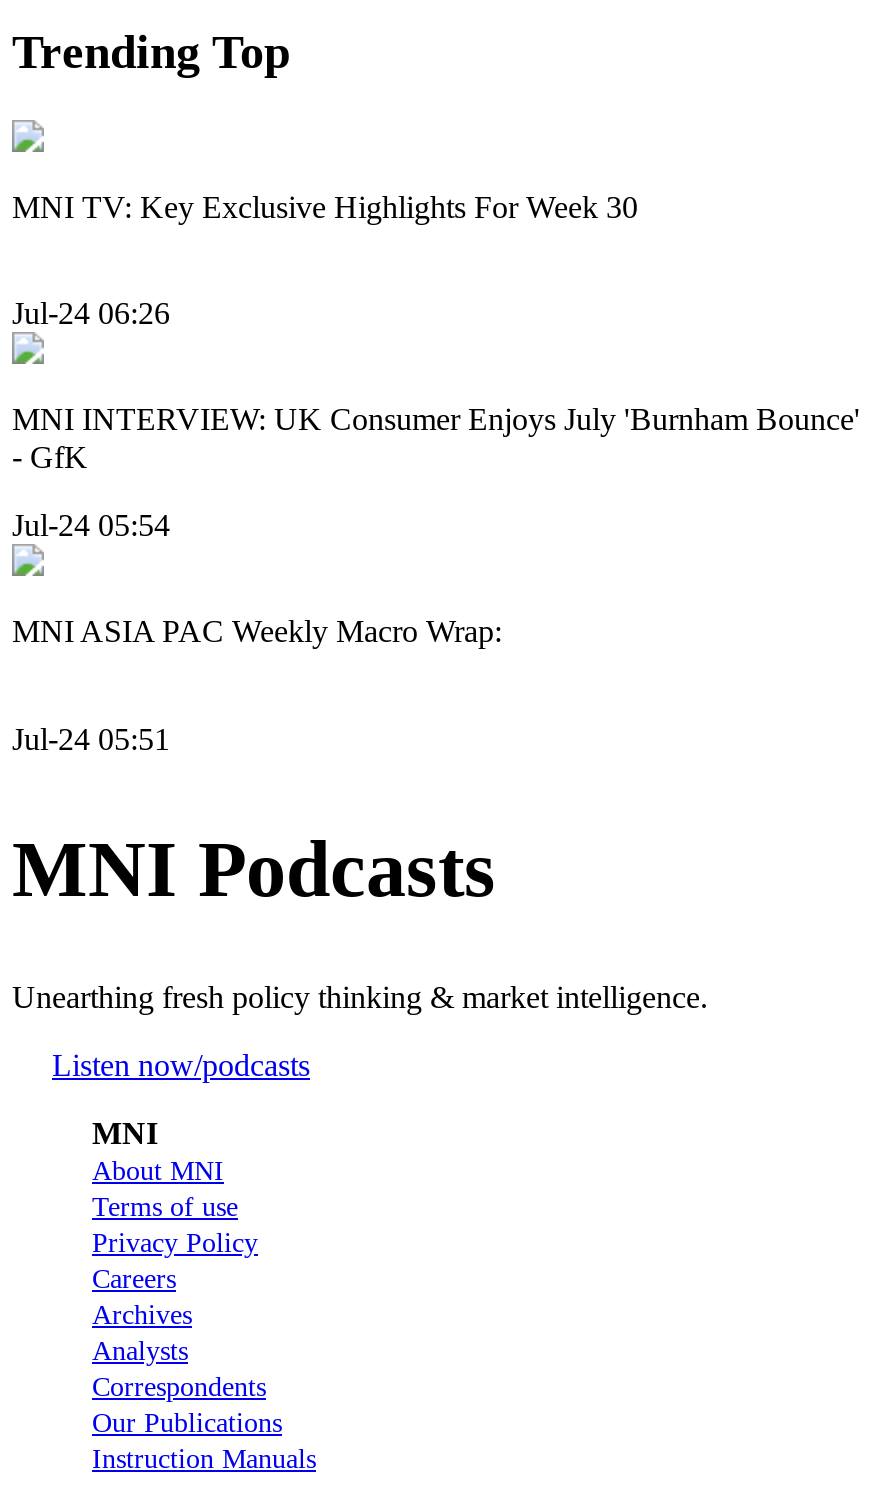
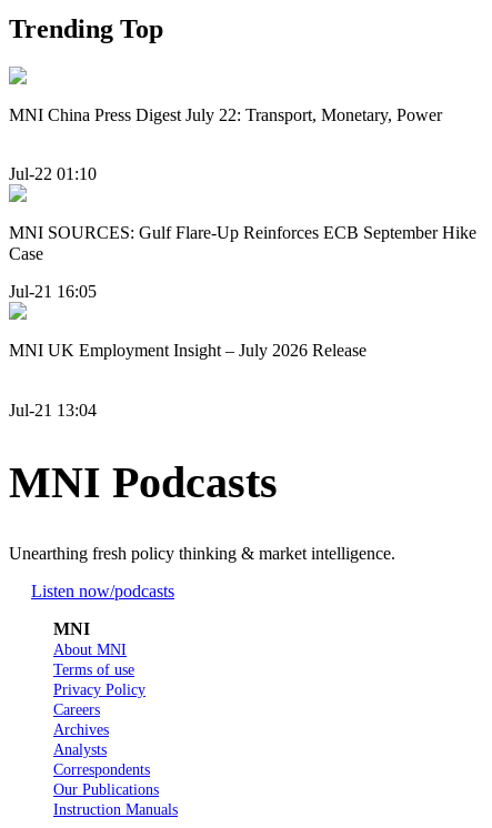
- MNI TV: Key Exclusive Highlights For Week 30
+ MNI China Press Digest July 22: Transport, Monetary, Power

- Jul-24 06:26
+ Jul-22 01:10

- MNI INTERVIEW: UK Consumer Enjoys July 'Burnham Bounce'
- - GfK
+ MNI SOURCES: Gulf Flare-Up Reinforces ECB September Hike
+ Case

- Jul-24 05:54
+ Jul-21 16:05

- MNI ASIA PAC Weekly Macro Wrap:
+ MNI UK Employment Insight – July 2026 Release

- Jul-24 05:51
+ Jul-21 13:04
